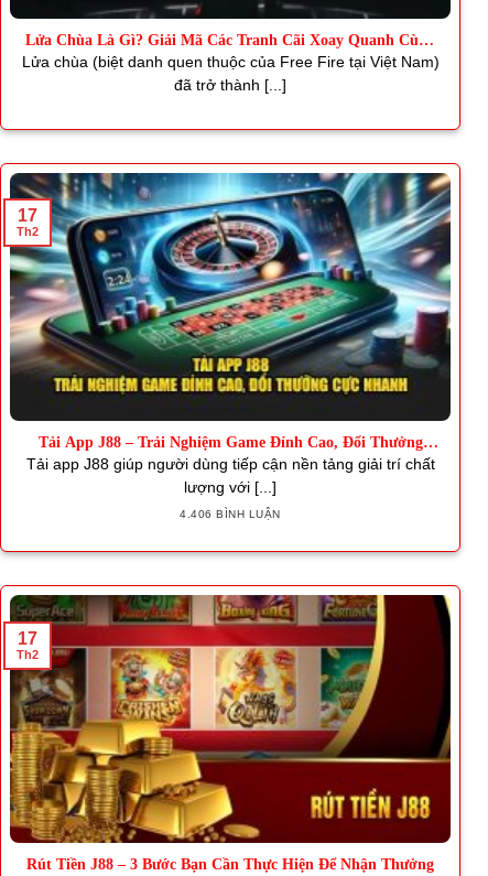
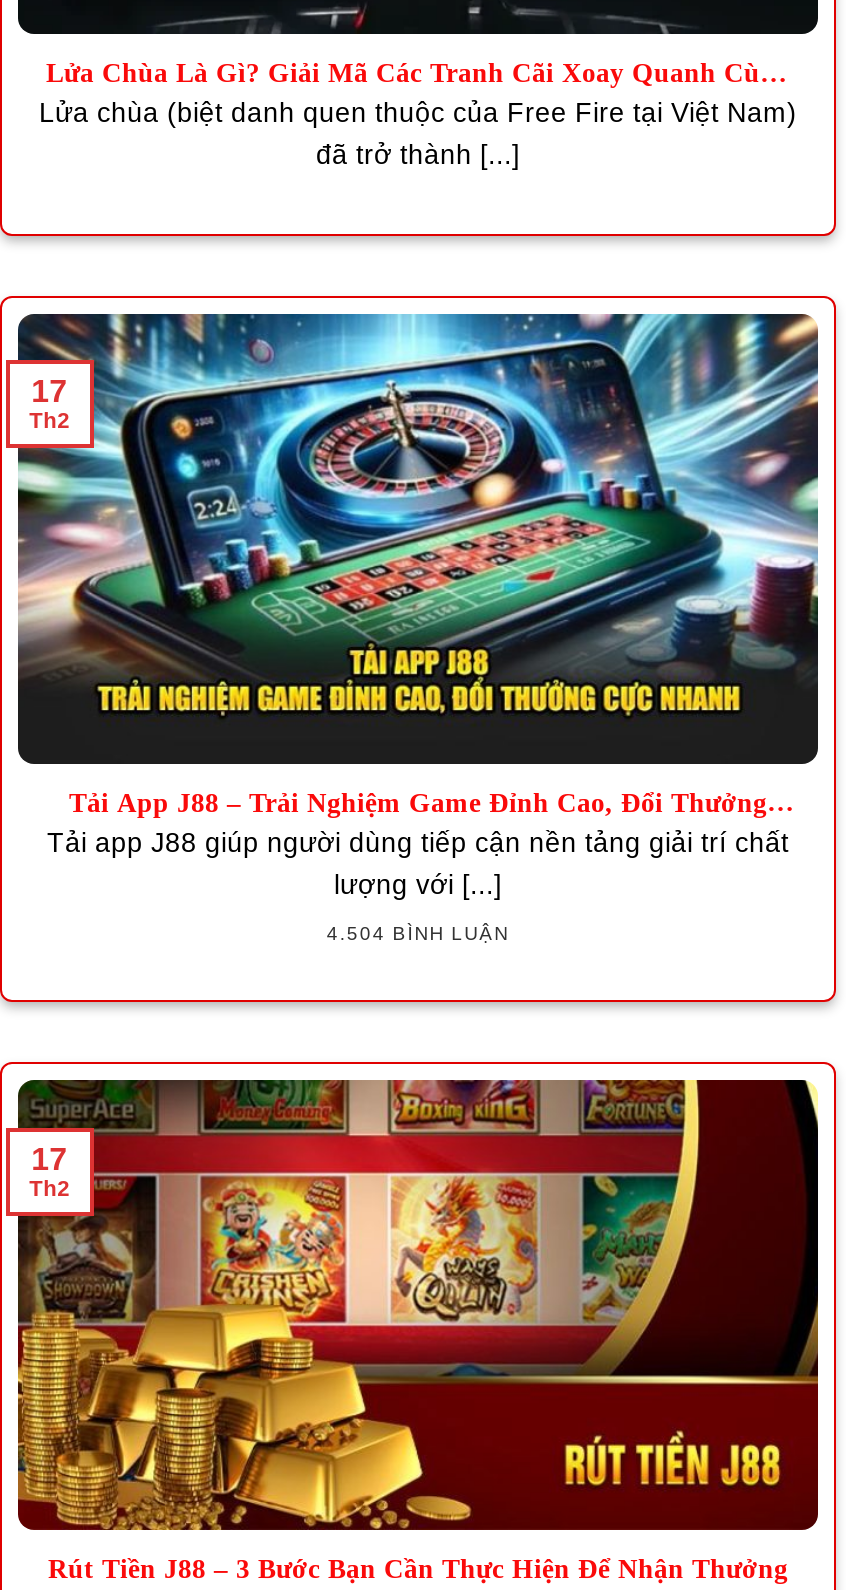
- 4.406 BÌNH LUẬN
+ 4.504 BÌNH LUẬN
